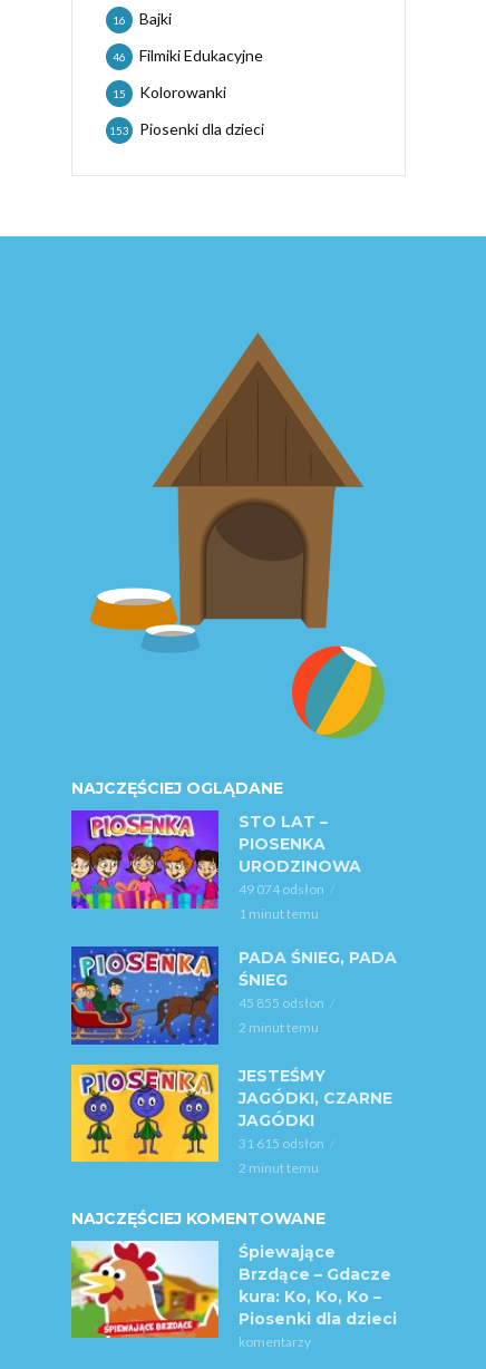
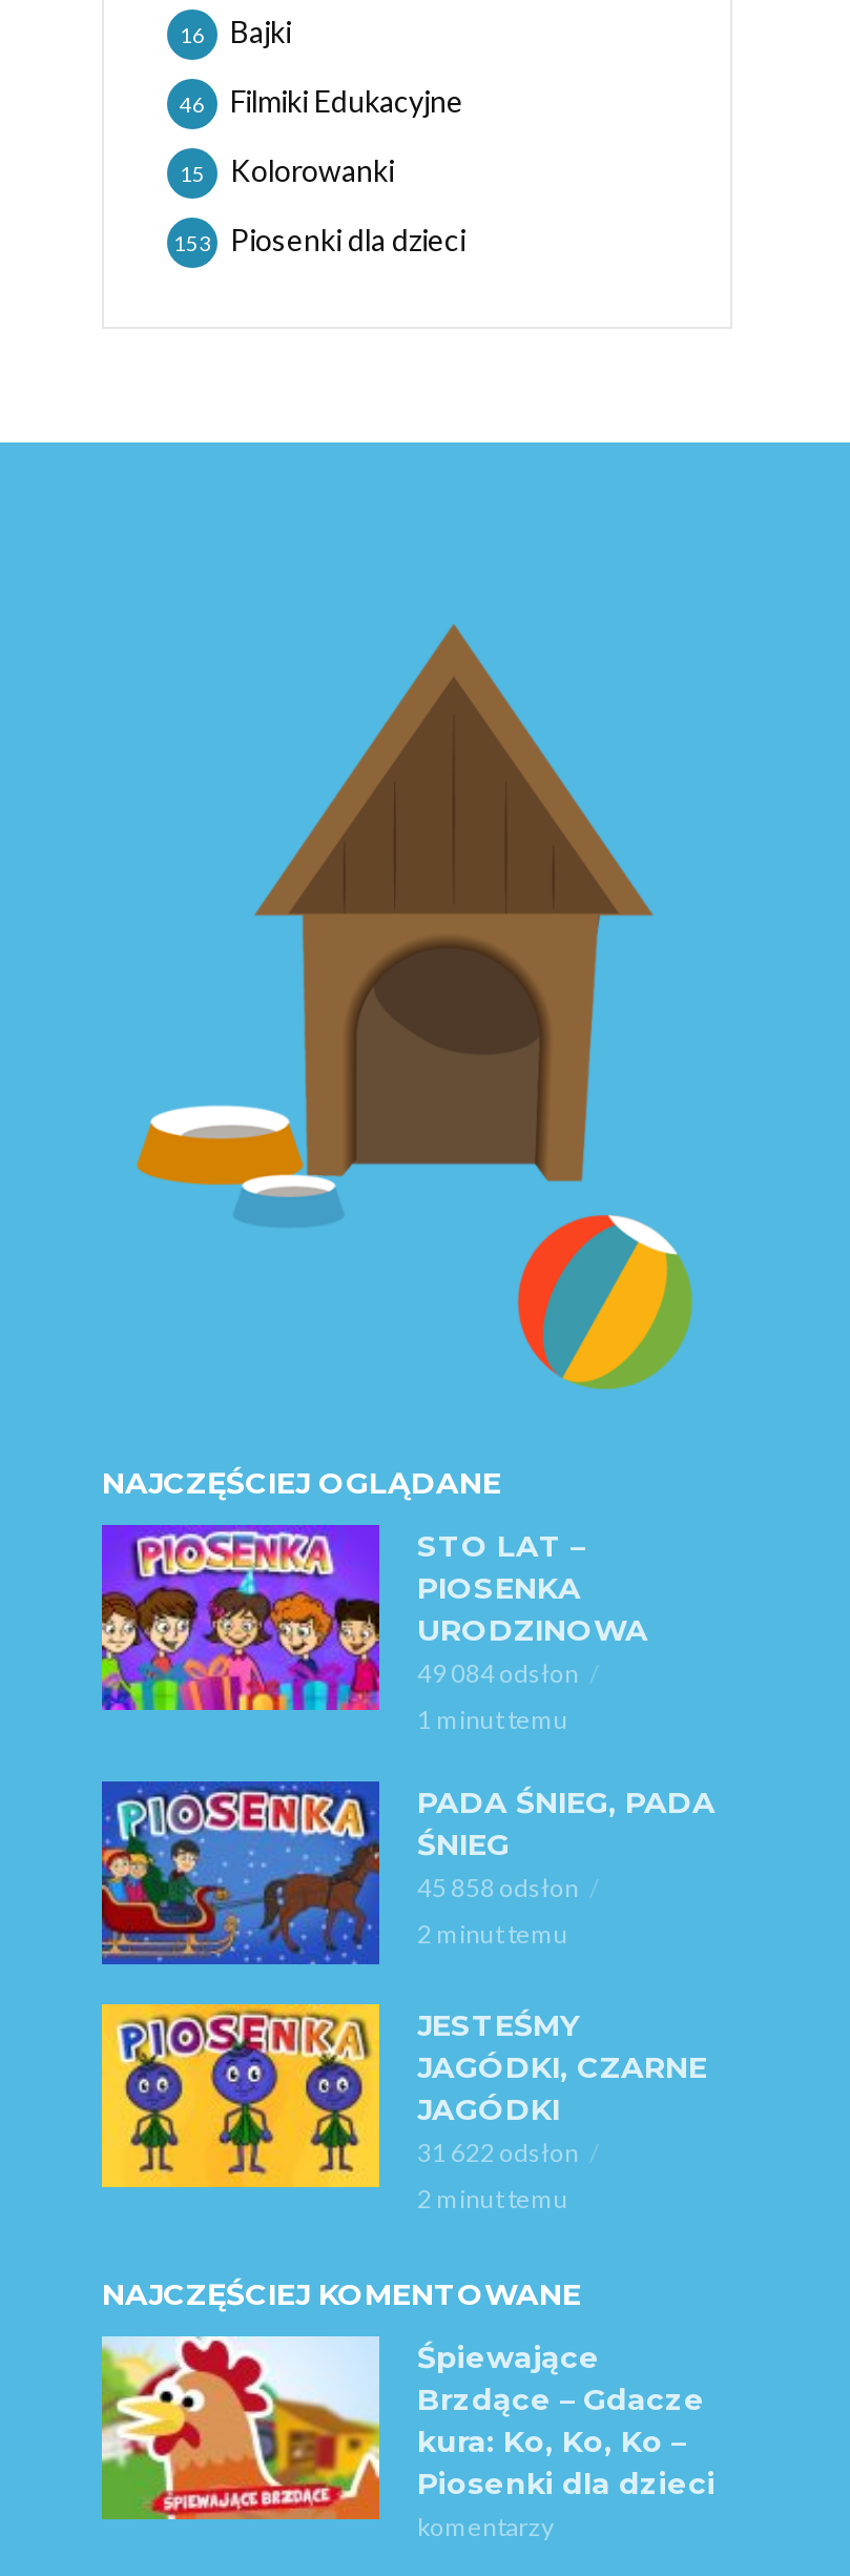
- 49 074 odsłon
+ 49 084 odsłon

- 45 855 odsłon
+ 45 858 odsłon

- 31 615 odsłon
+ 31 622 odsłon
